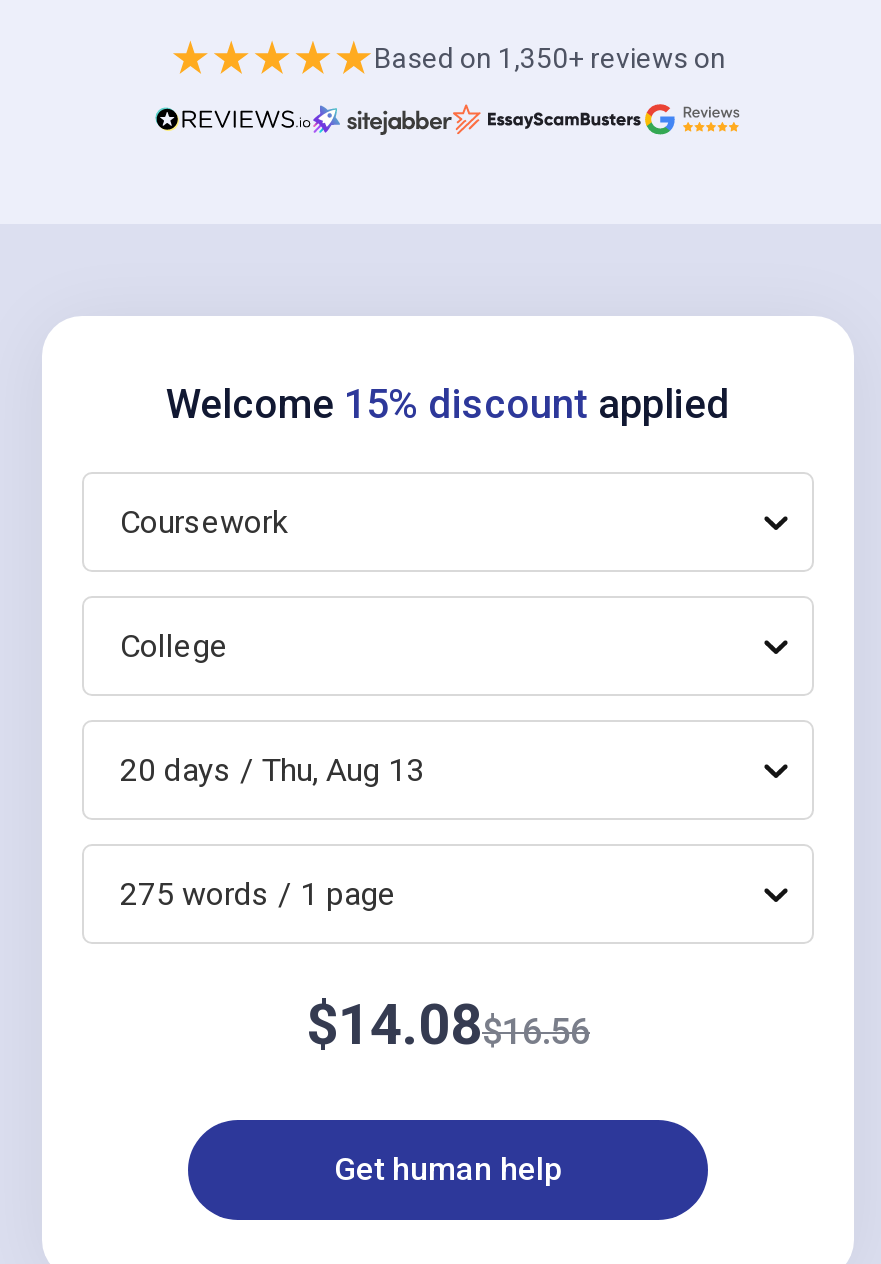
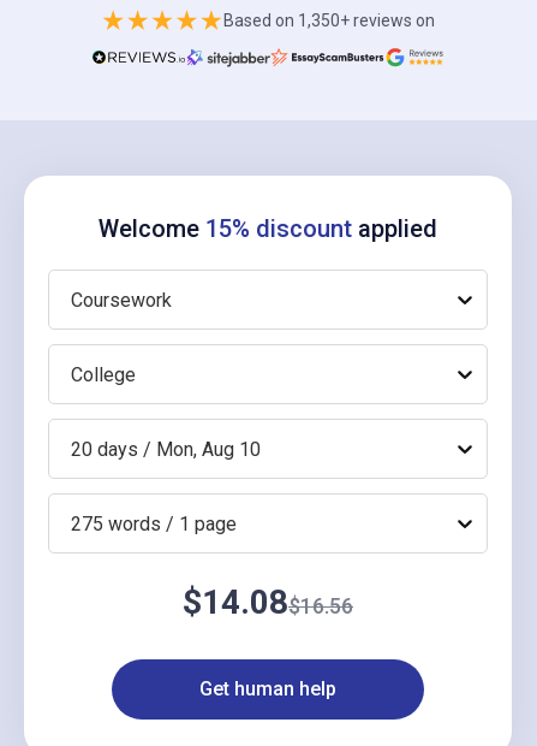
- 20 days / Thu, Aug 13
+ 20 days / Mon, Aug 10
